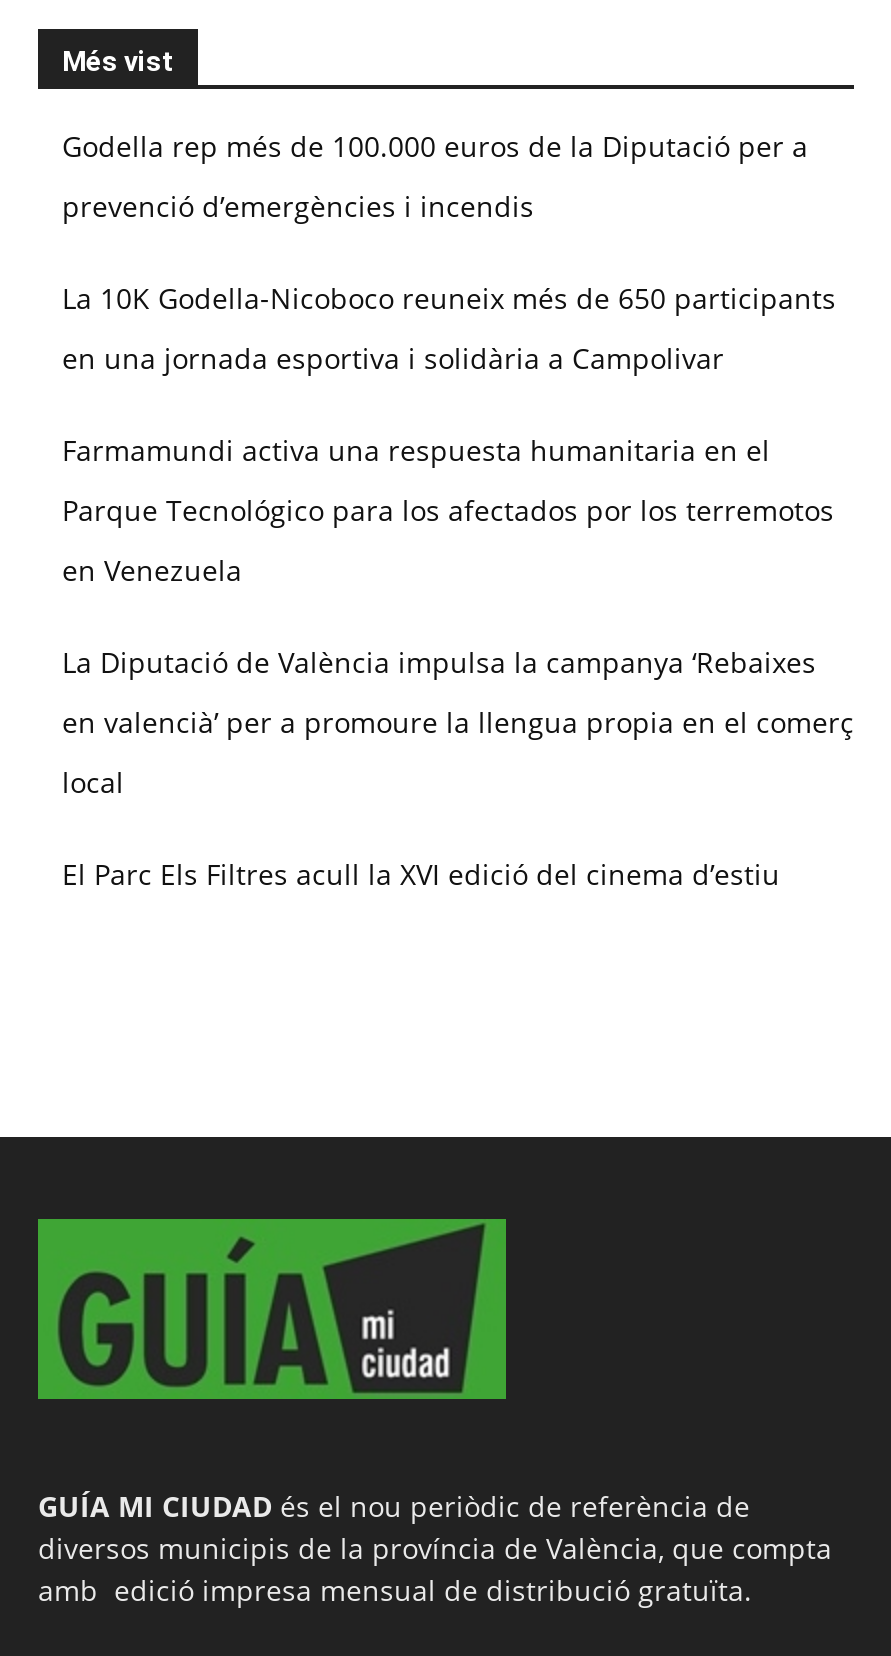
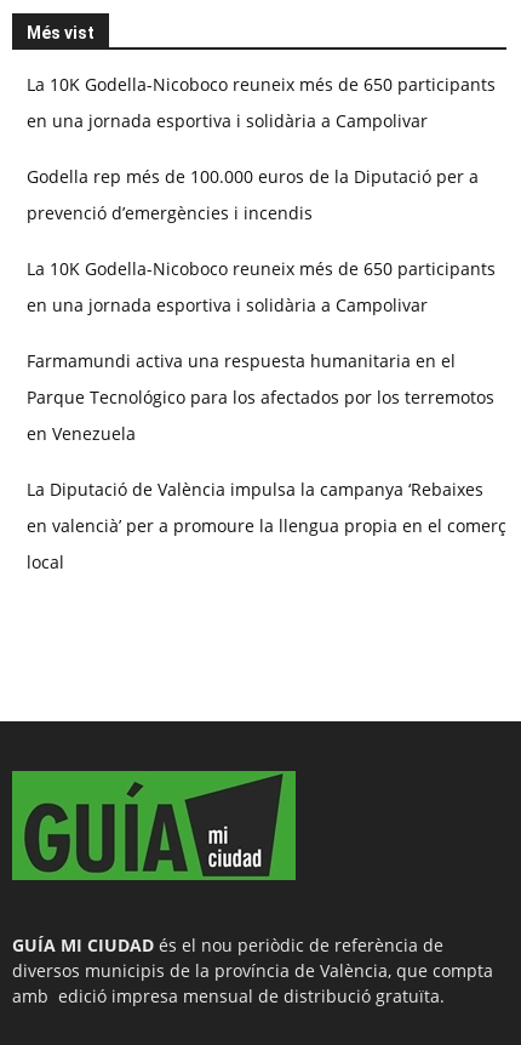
+ La 10K Godella-Nicoboco reuneix més de 650 participants
+ en una jornada esportiva i solidària a Campolivar

moved down: Godella rep més de 100.000 euros de la Diputació per a | prevenció d’emergències i incendis | La 10K Godella-Nicoboco reuneix més de 650 participants | ... | en valencià’ per a promoure la llengua propia en el comerç | local

- El Parc Els Filtres acull la XVI edició del cinema d’estiu
